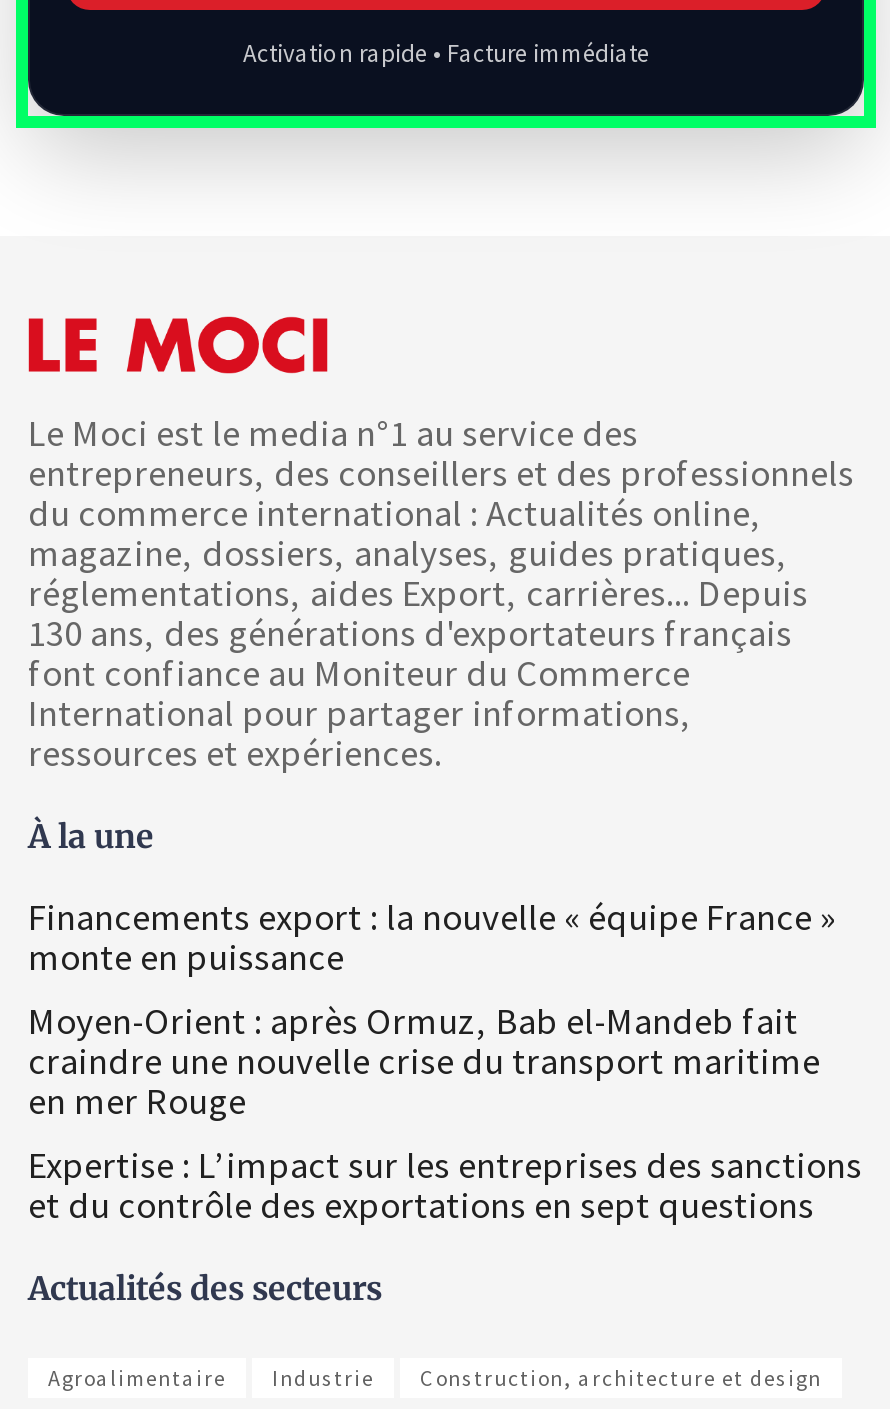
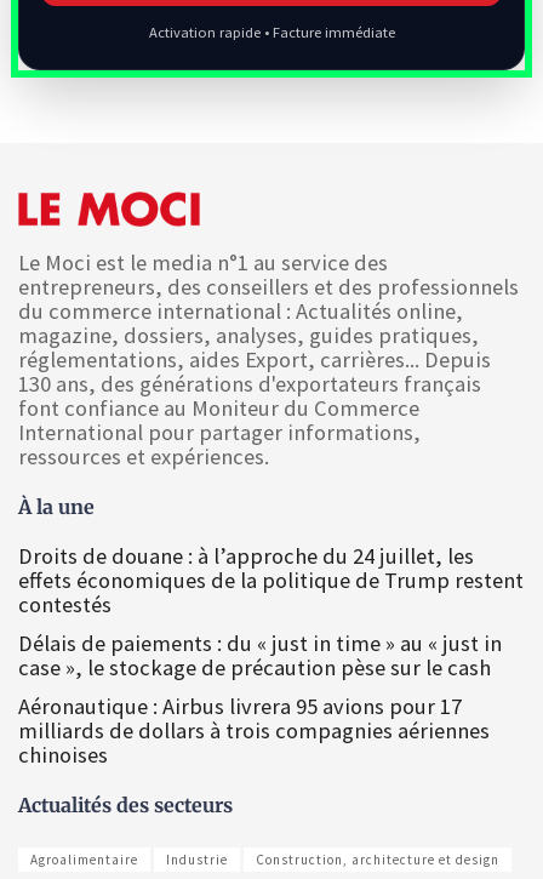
- Financements export : la nouvelle « équipe France »
- monte en puissance
- Moyen-Orient : après Ormuz, Bab el-Mandeb fait
- craindre une nouvelle crise du transport maritime
- en mer Rouge
- Expertise : L’impact sur les entreprises des sanctions
- et du contrôle des exportations en sept questions
+ Droits de douane : à l’approche du 24 juillet, les
+ effets économiques de la politique de Trump restent
+ contestés
+ Délais de paiements : du « just in time » au « just in
+ case », le stockage de précaution pèse sur le cash
+ Aéronautique : Airbus livrera 95 avions pour 17
+ milliards de dollars à trois compagnies aériennes
+ chinoises
